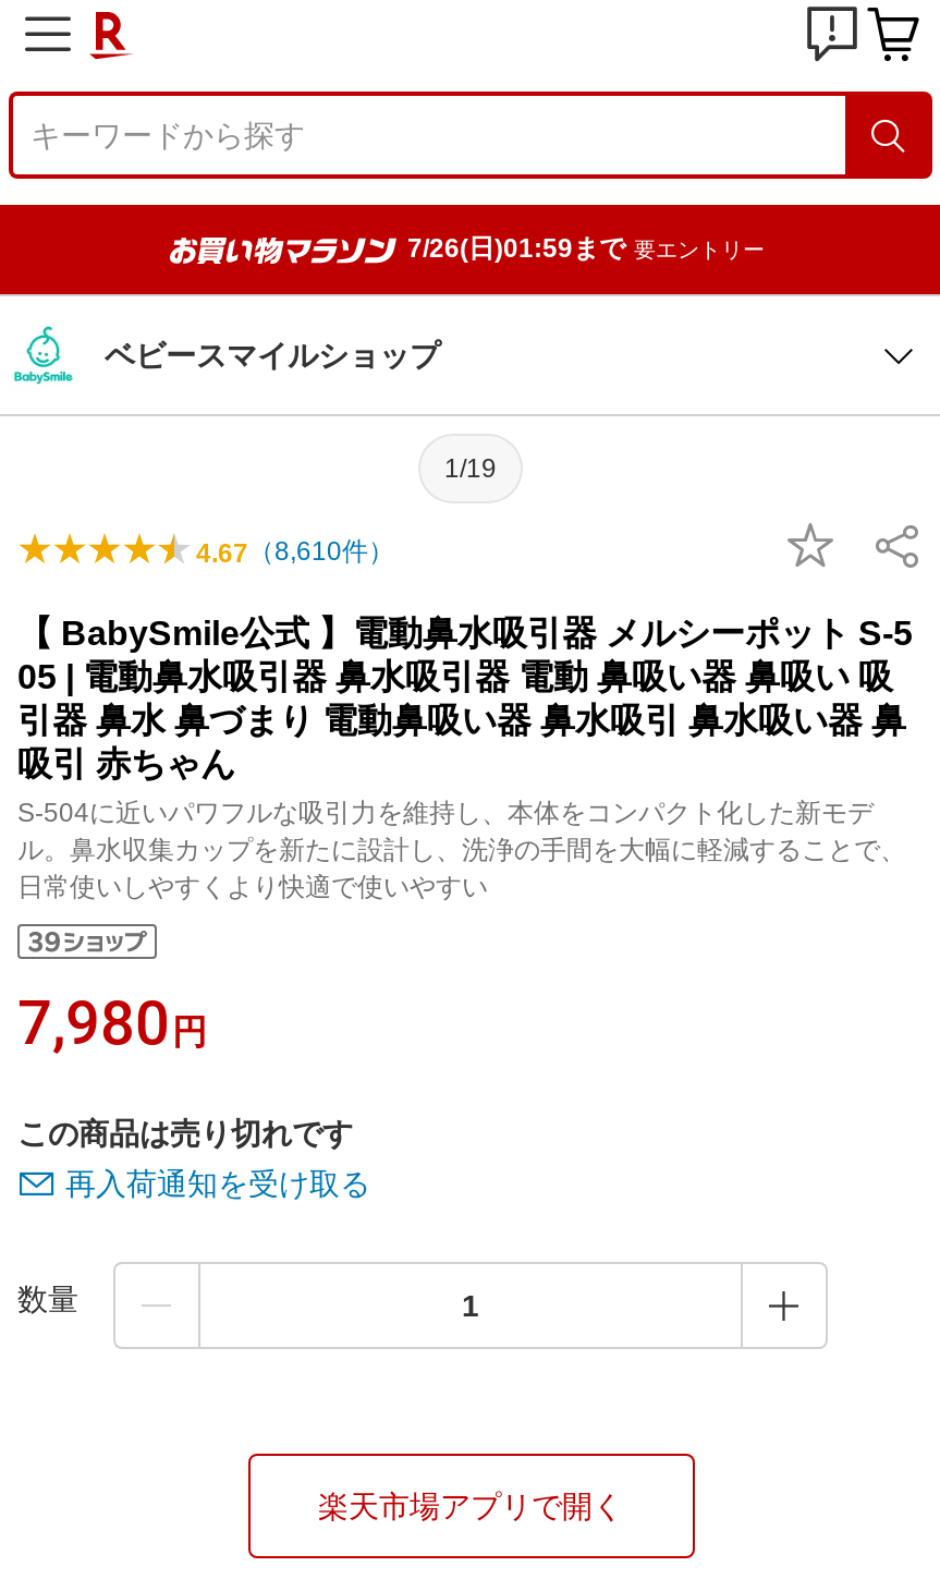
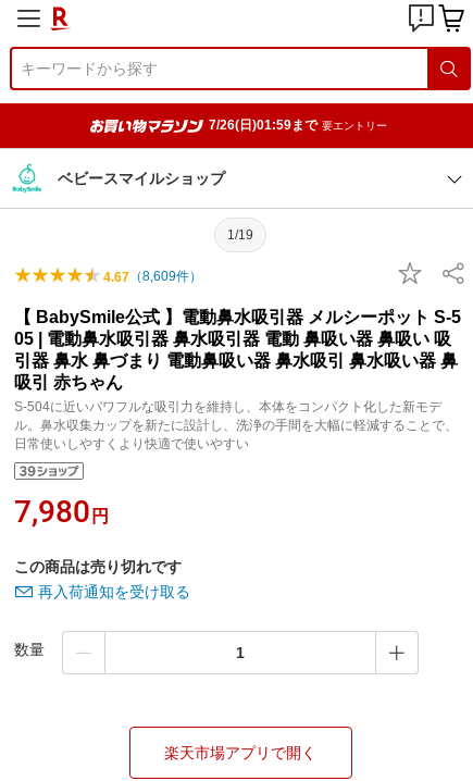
- 4.67（8,610件）
+ 4.67（8,609件）
